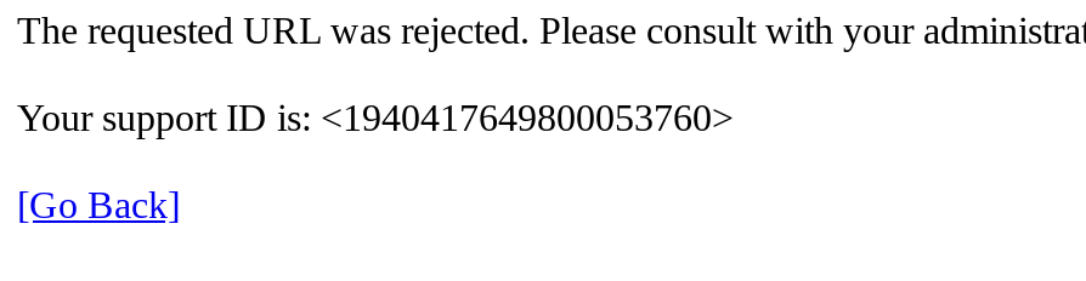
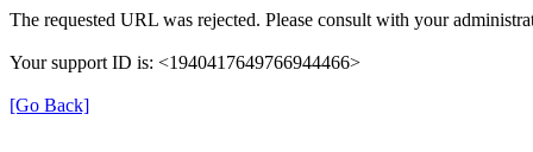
- Your support ID is: <1940417649800053760>
+ Your support ID is: <1940417649766944466>
